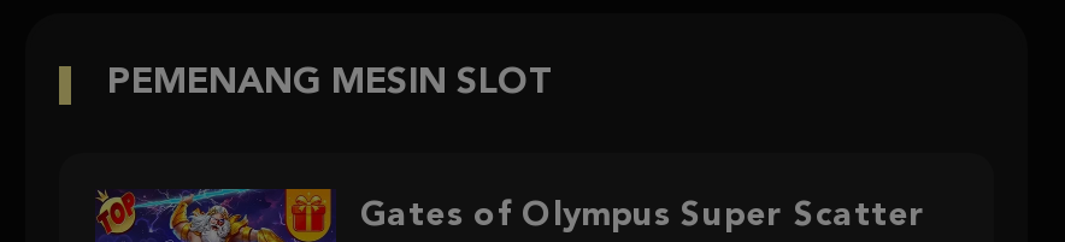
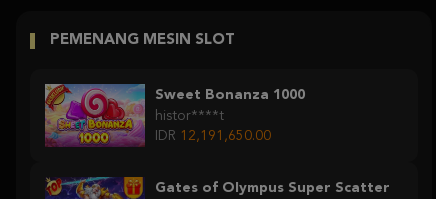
+ [image]
+ Sweet Bonanza 1000
+ histor****t
+ IDR 12,191,650.00
